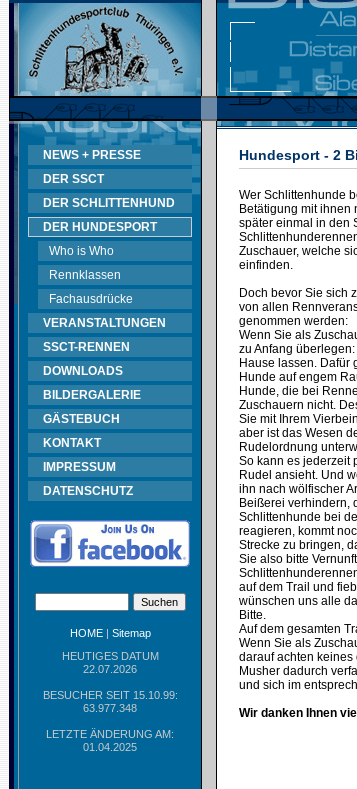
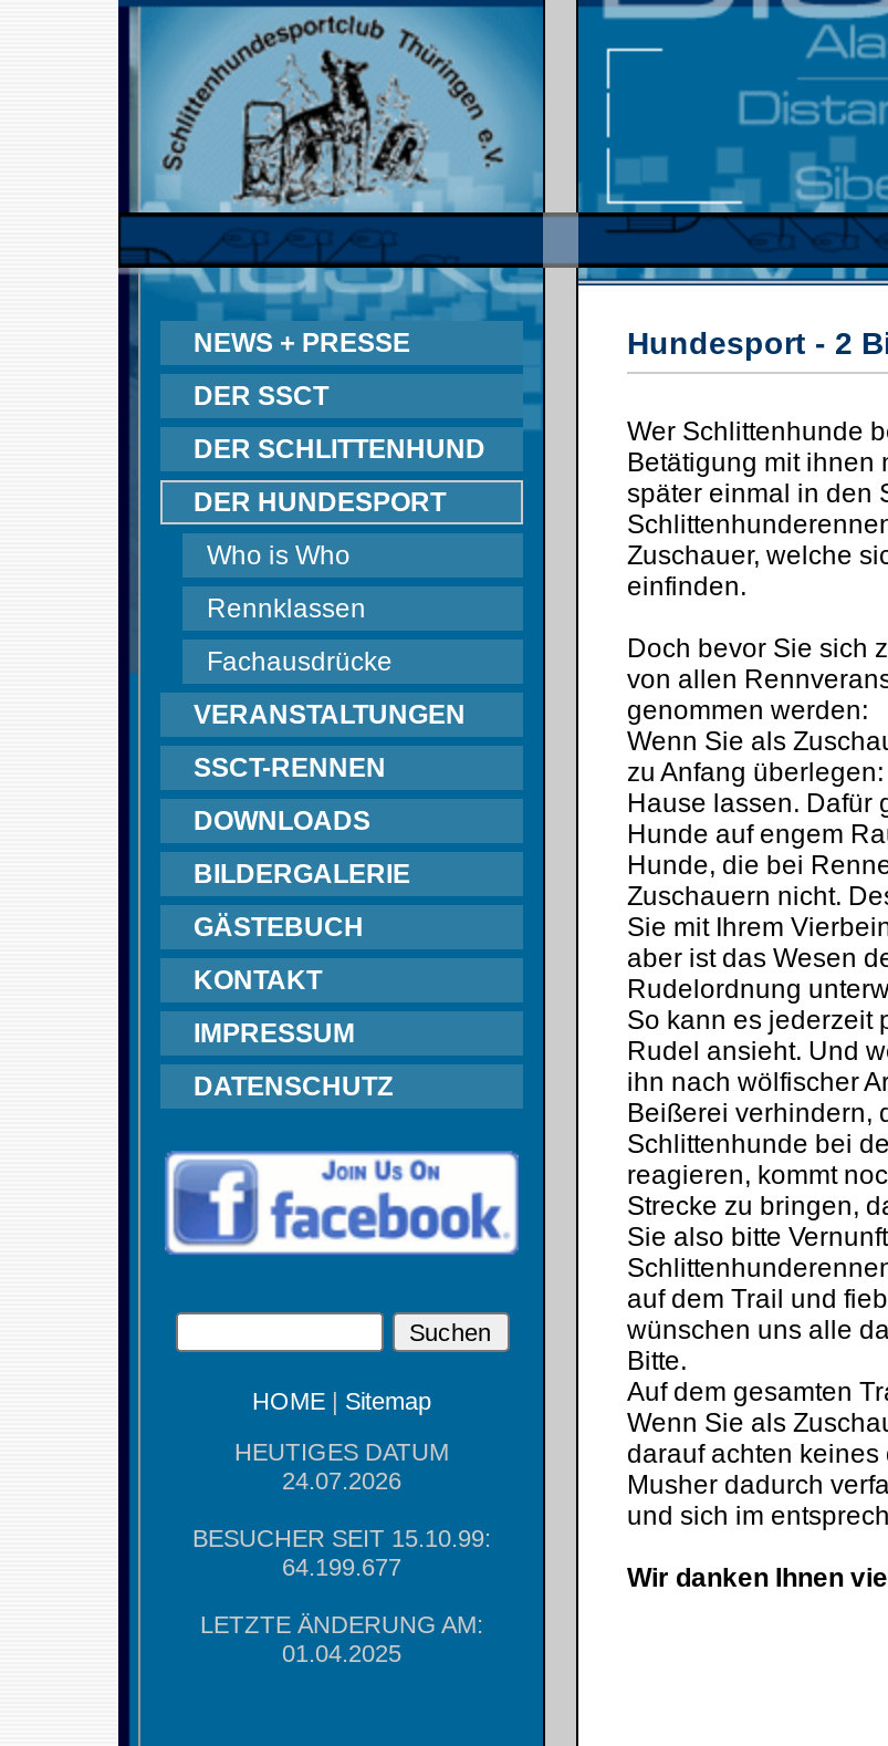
- 22.07.2026
+ 24.07.2026

- 63.977.348
+ 64.199.677
